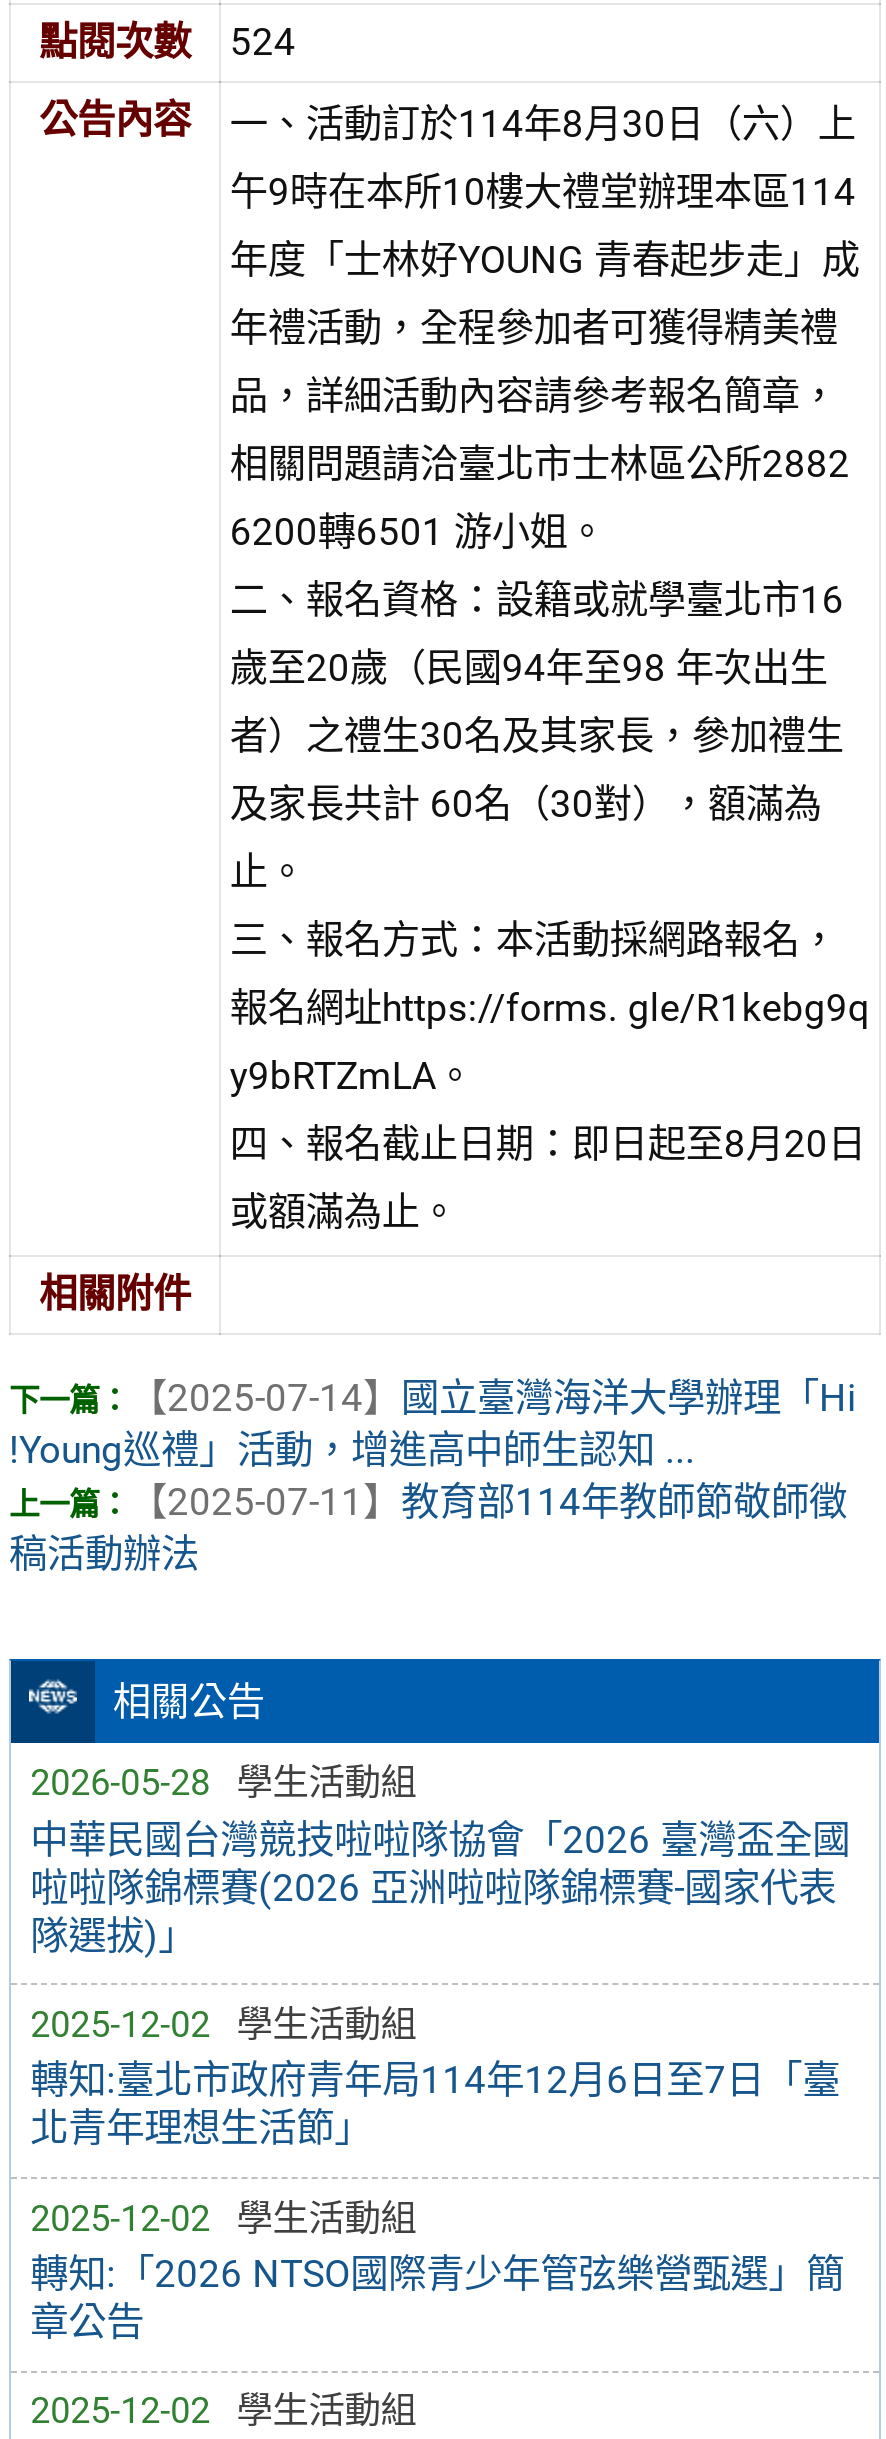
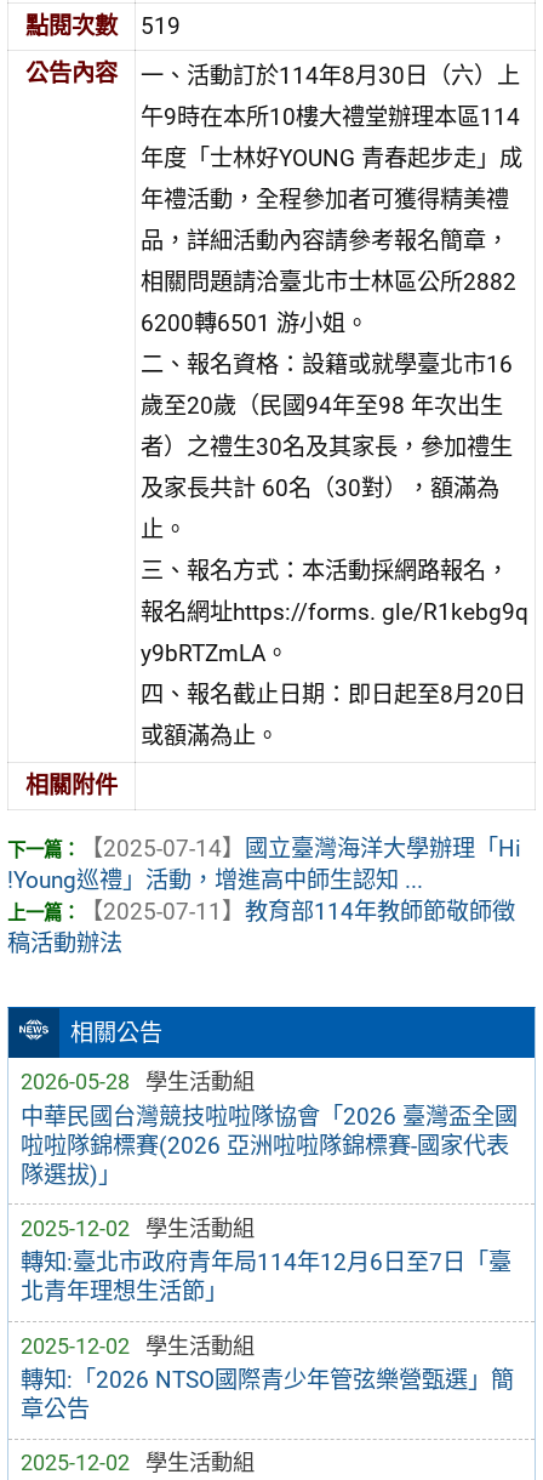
- 點閱次數 524
+ 點閱次數 519
